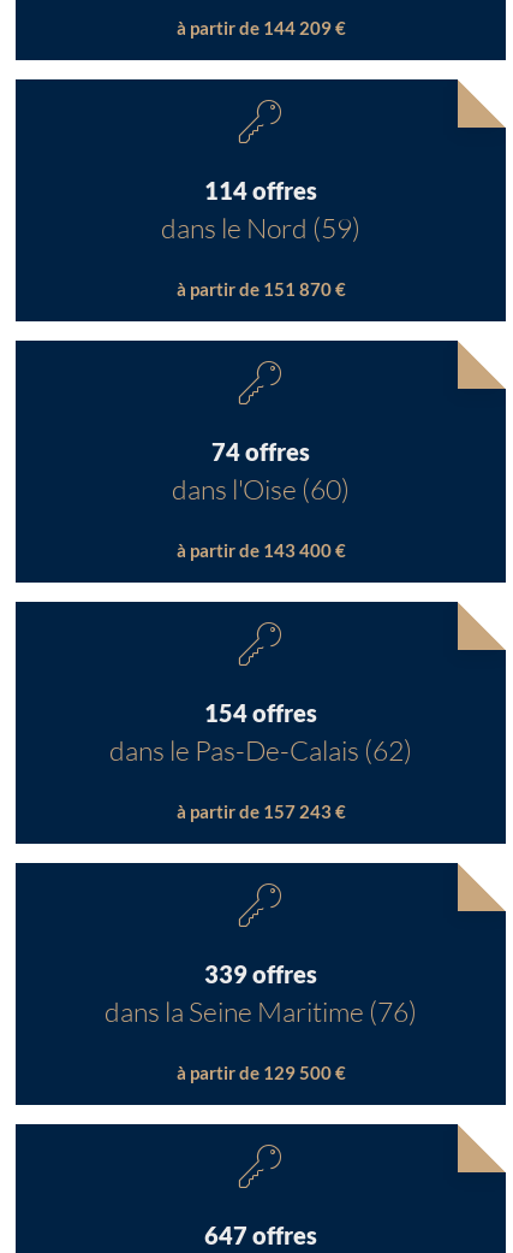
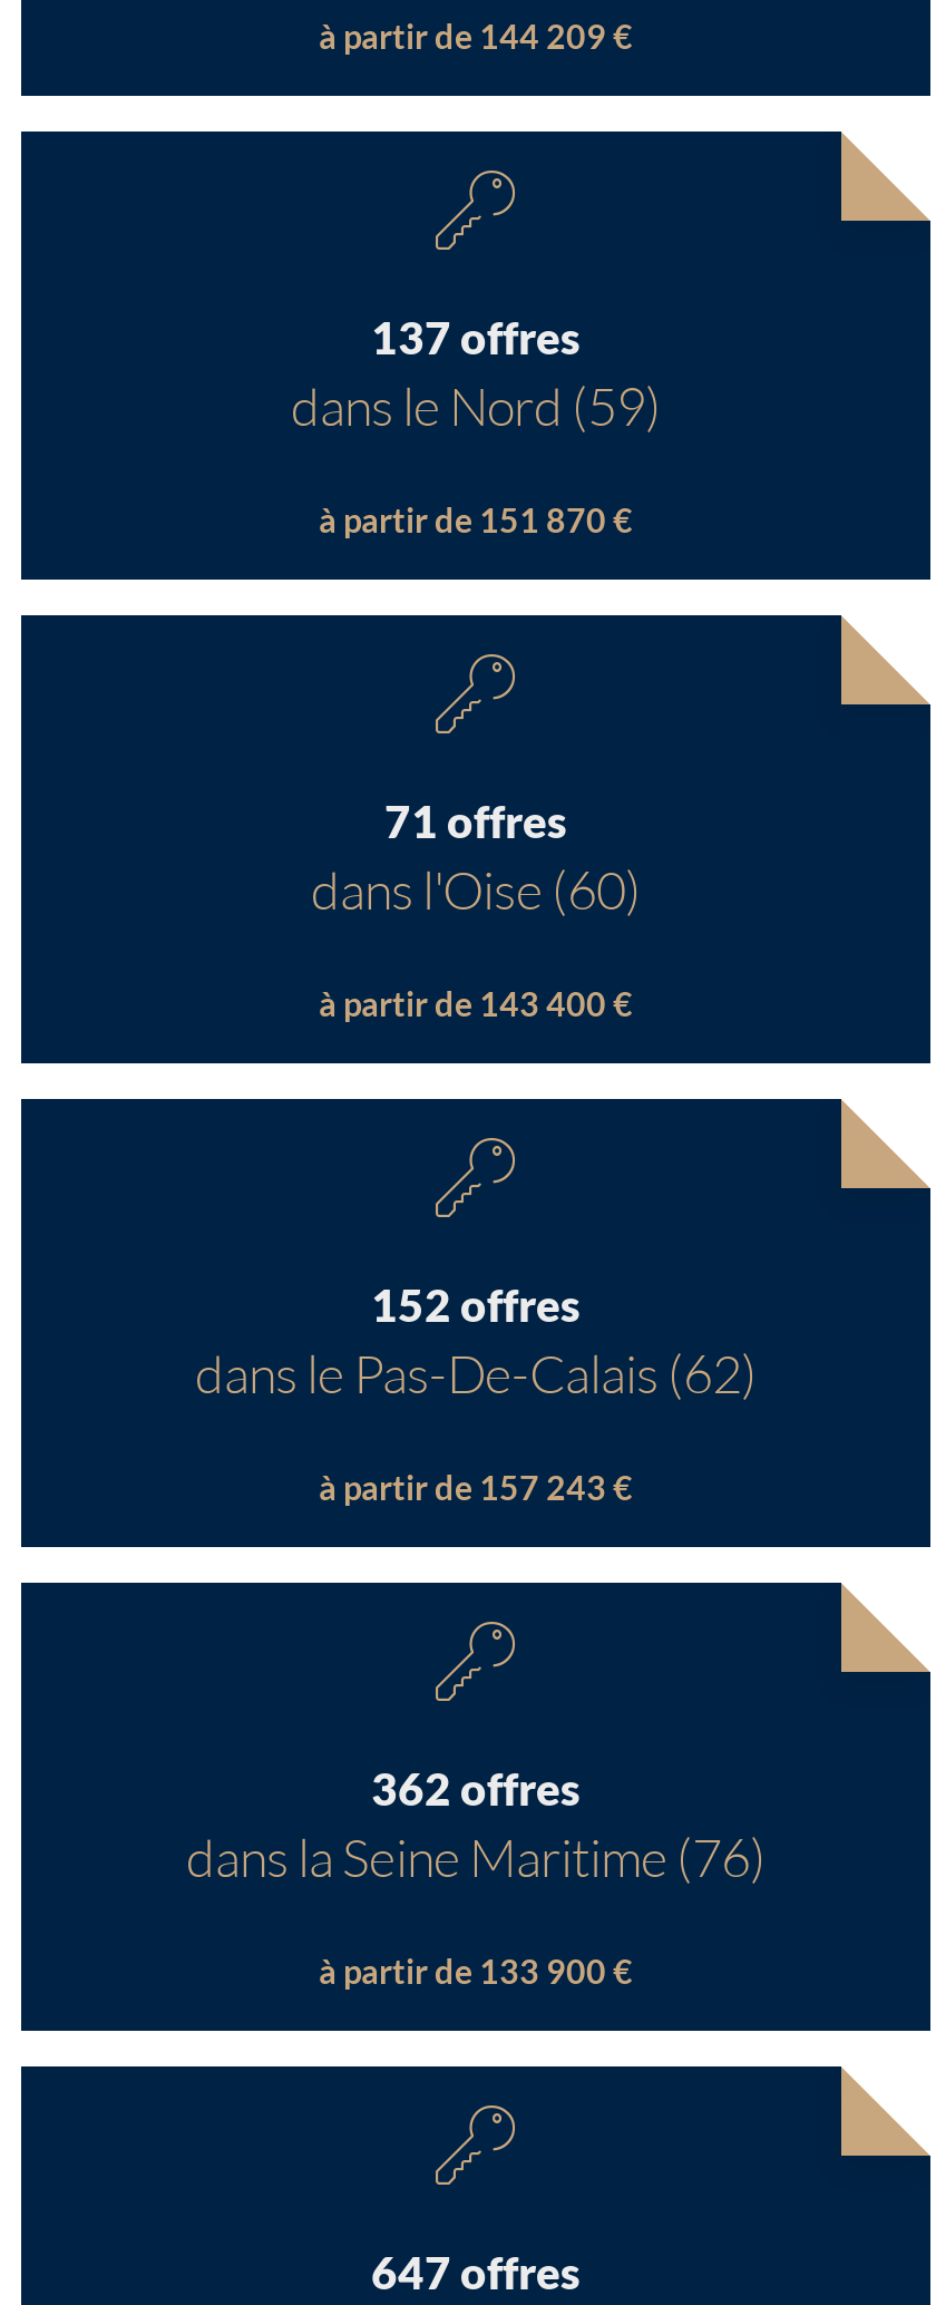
- 114 offres
+ 137 offres

- 74 offres
+ 71 offres

- 154 offres
+ 152 offres

- 339 offres
+ 362 offres

- à partir de 129 500 €
+ à partir de 133 900 €
